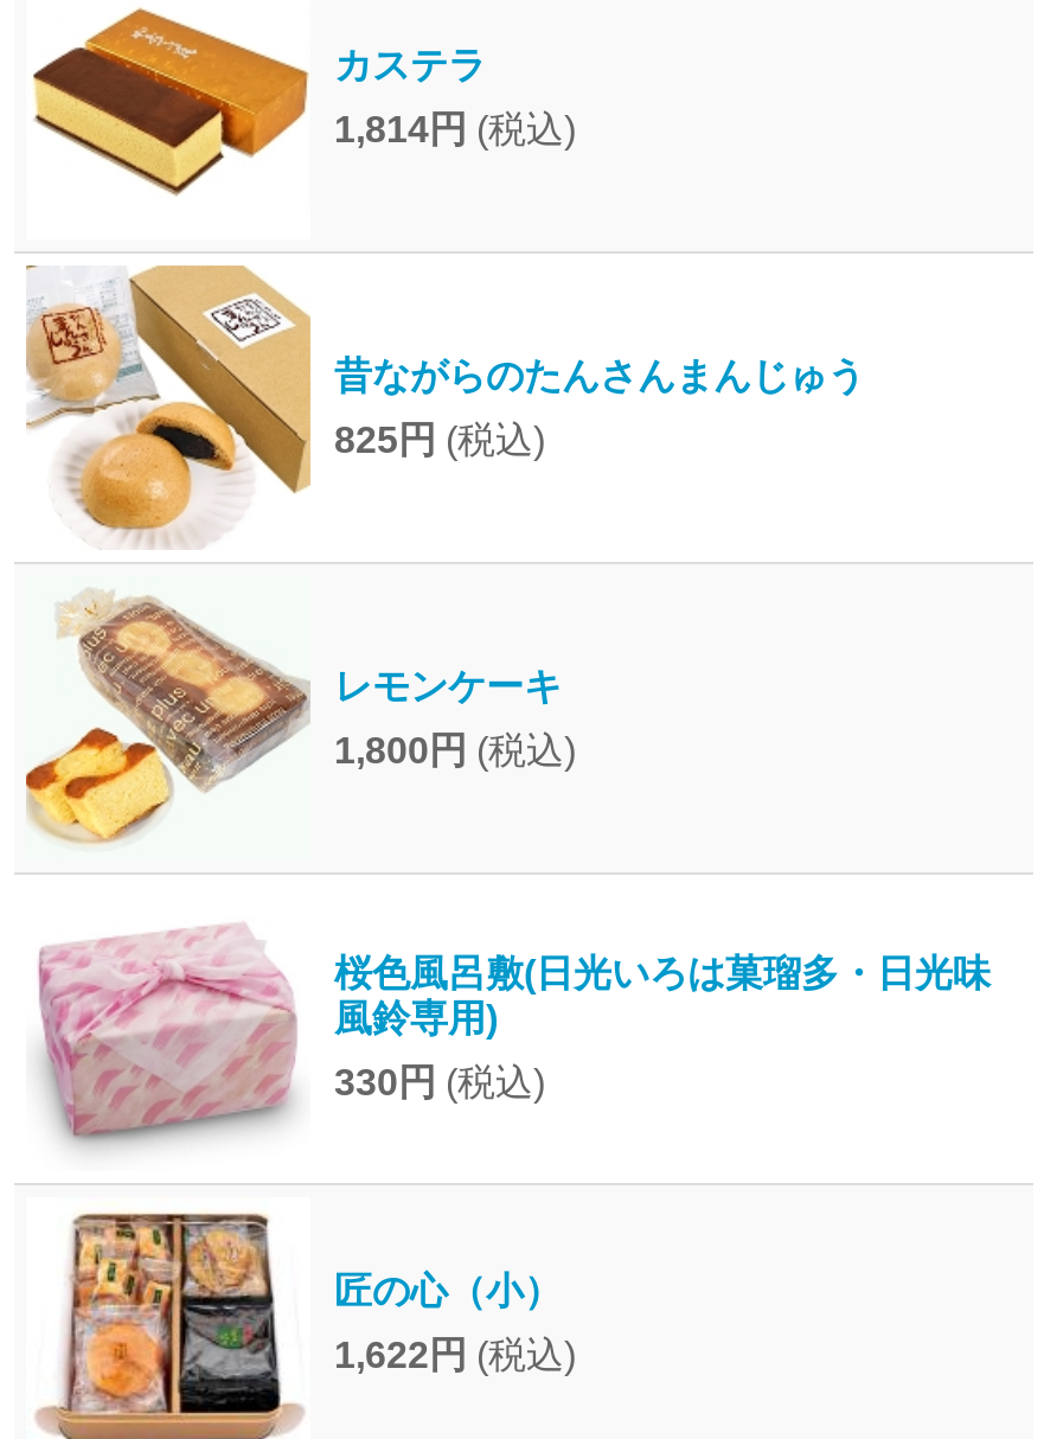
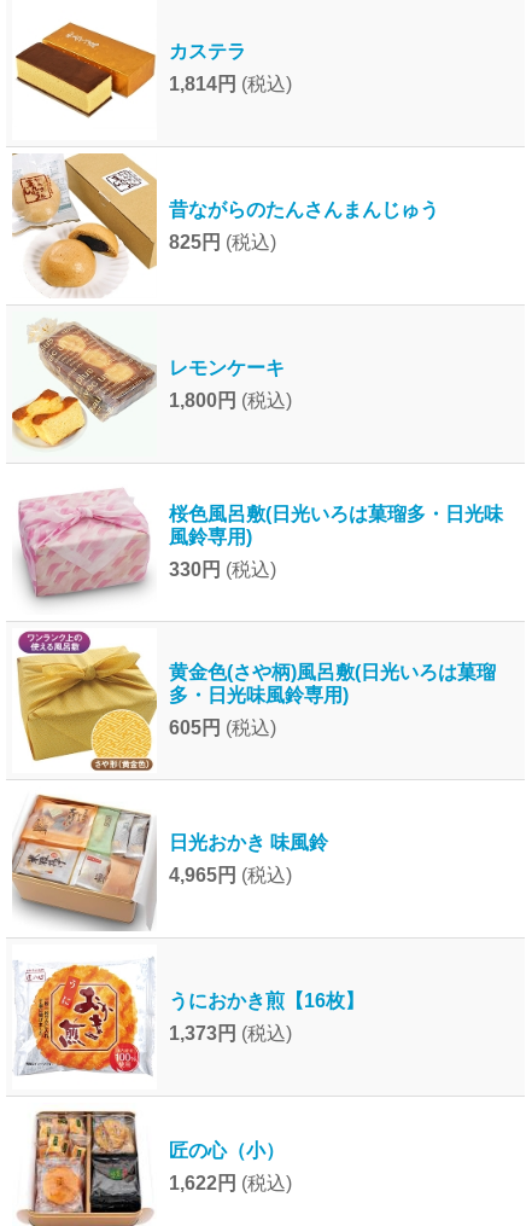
+ [image]
+ 日光おかき 味風鈴
+ 4,965円 (税込)

+ [image]
+ 黄金色(さや柄)風呂敷(日光いろは菓瑠
+ 多・日光味風鈴専用)
+ 605円 (税込)

+ [image]
+ うにおかき煎【16枚】
+ 1,373円 (税込)
